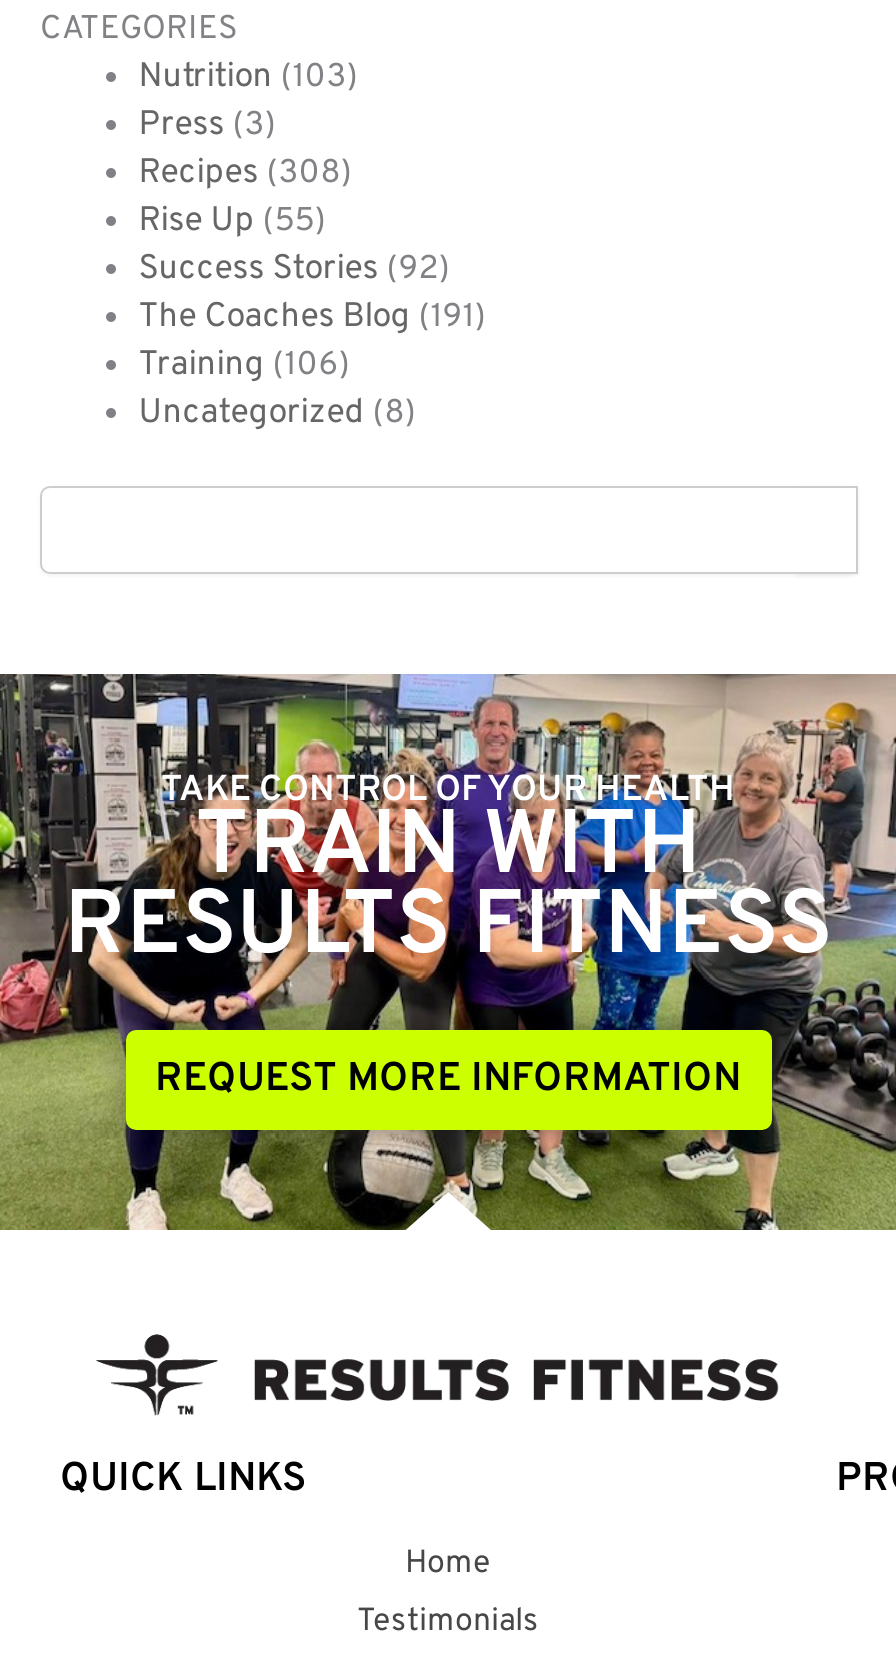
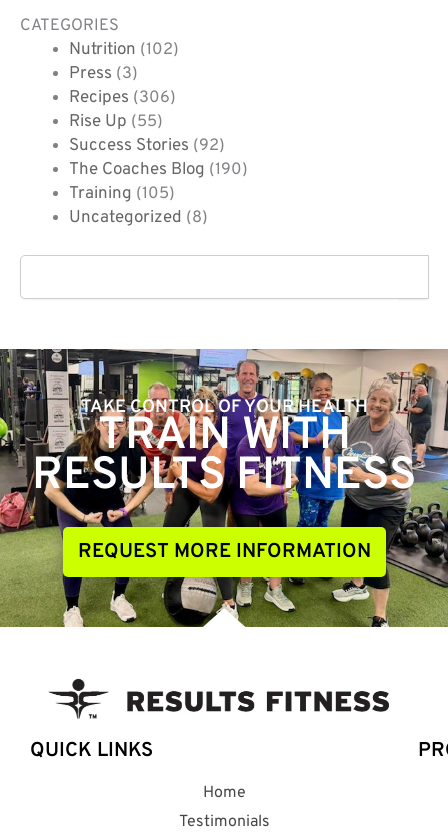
- Nutrition (103)
+ Nutrition (102)

- Recipes (308)
+ Recipes (306)

- The Coaches Blog (191)
+ The Coaches Blog (190)

- Training (106)
+ Training (105)
